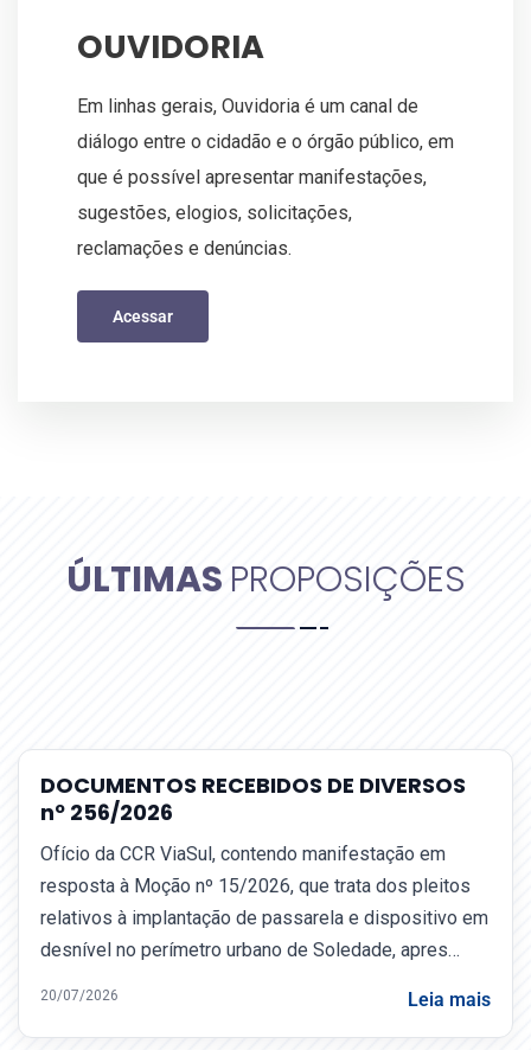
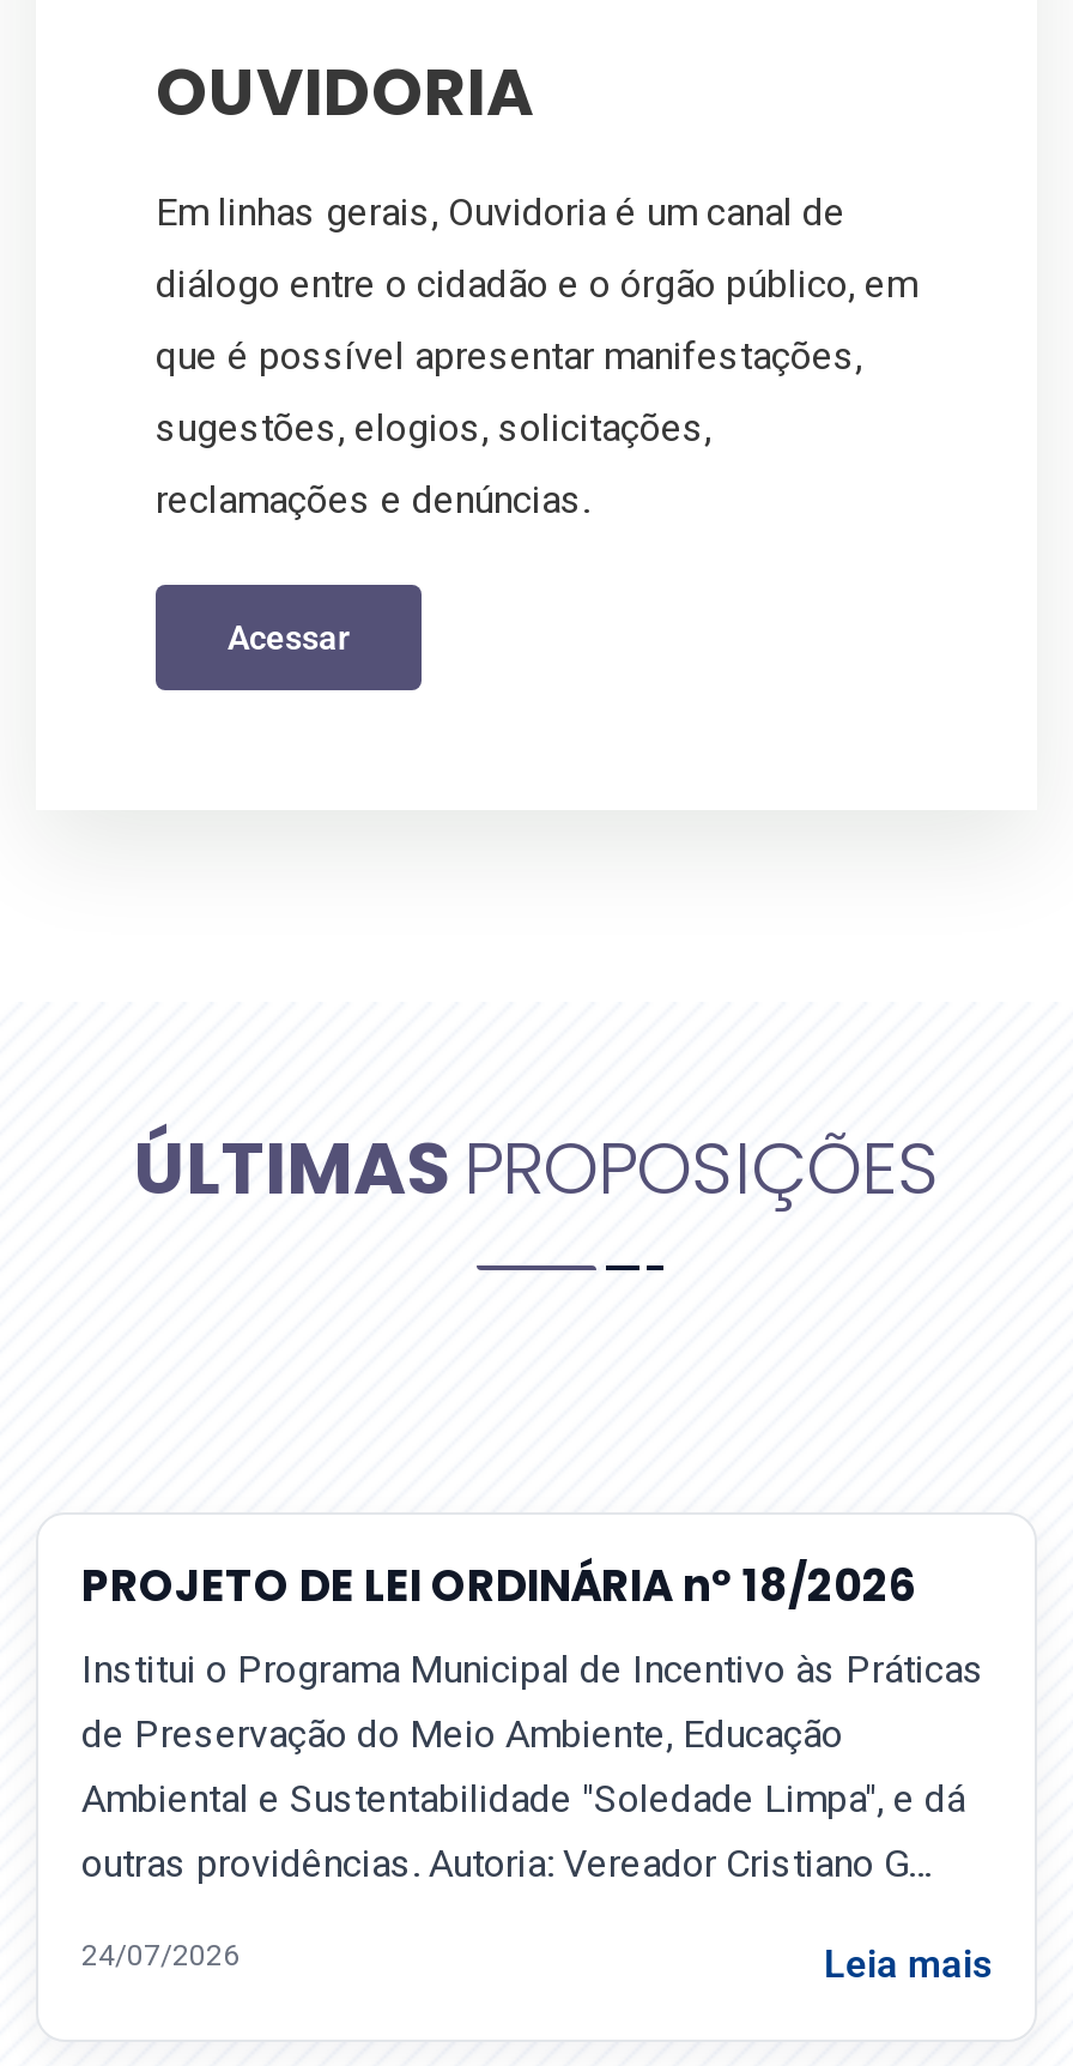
- DOCUMENTOS RECEBIDOS DE DIVERSOS
- nº 256/2026
+ PROJETO DE LEI ORDINÁRIA nº 18/2026

- Ofício da CCR ViaSul, contendo manifestação em
- resposta à Moção nº 15/2026, que trata dos pleitos
- relativos à implantação de passarela e dispositivo em
- desnível no perímetro urbano de Soledade, apres…
+ Institui o Programa Municipal de Incentivo às Práticas
+ de Preservação do Meio Ambiente, Educação
+ Ambiental e Sustentabilidade "Soledade Limpa", e dá
+ outras providências. Autoria: Vereador Cristiano G…

- 20/07/2026
+ 24/07/2026
